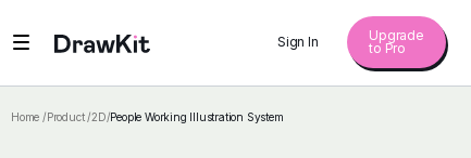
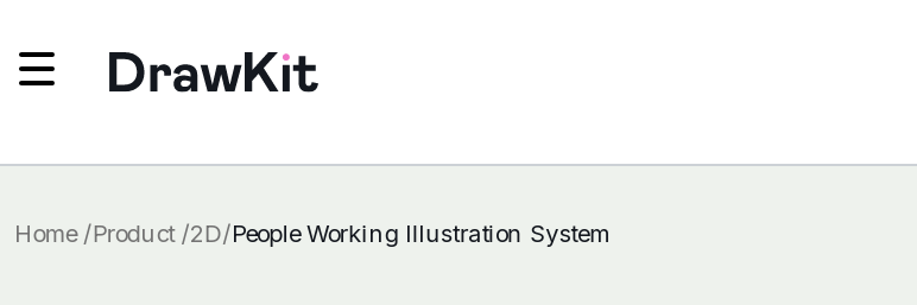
- [image]
- Sign In
- Upgrade
- to Pro
